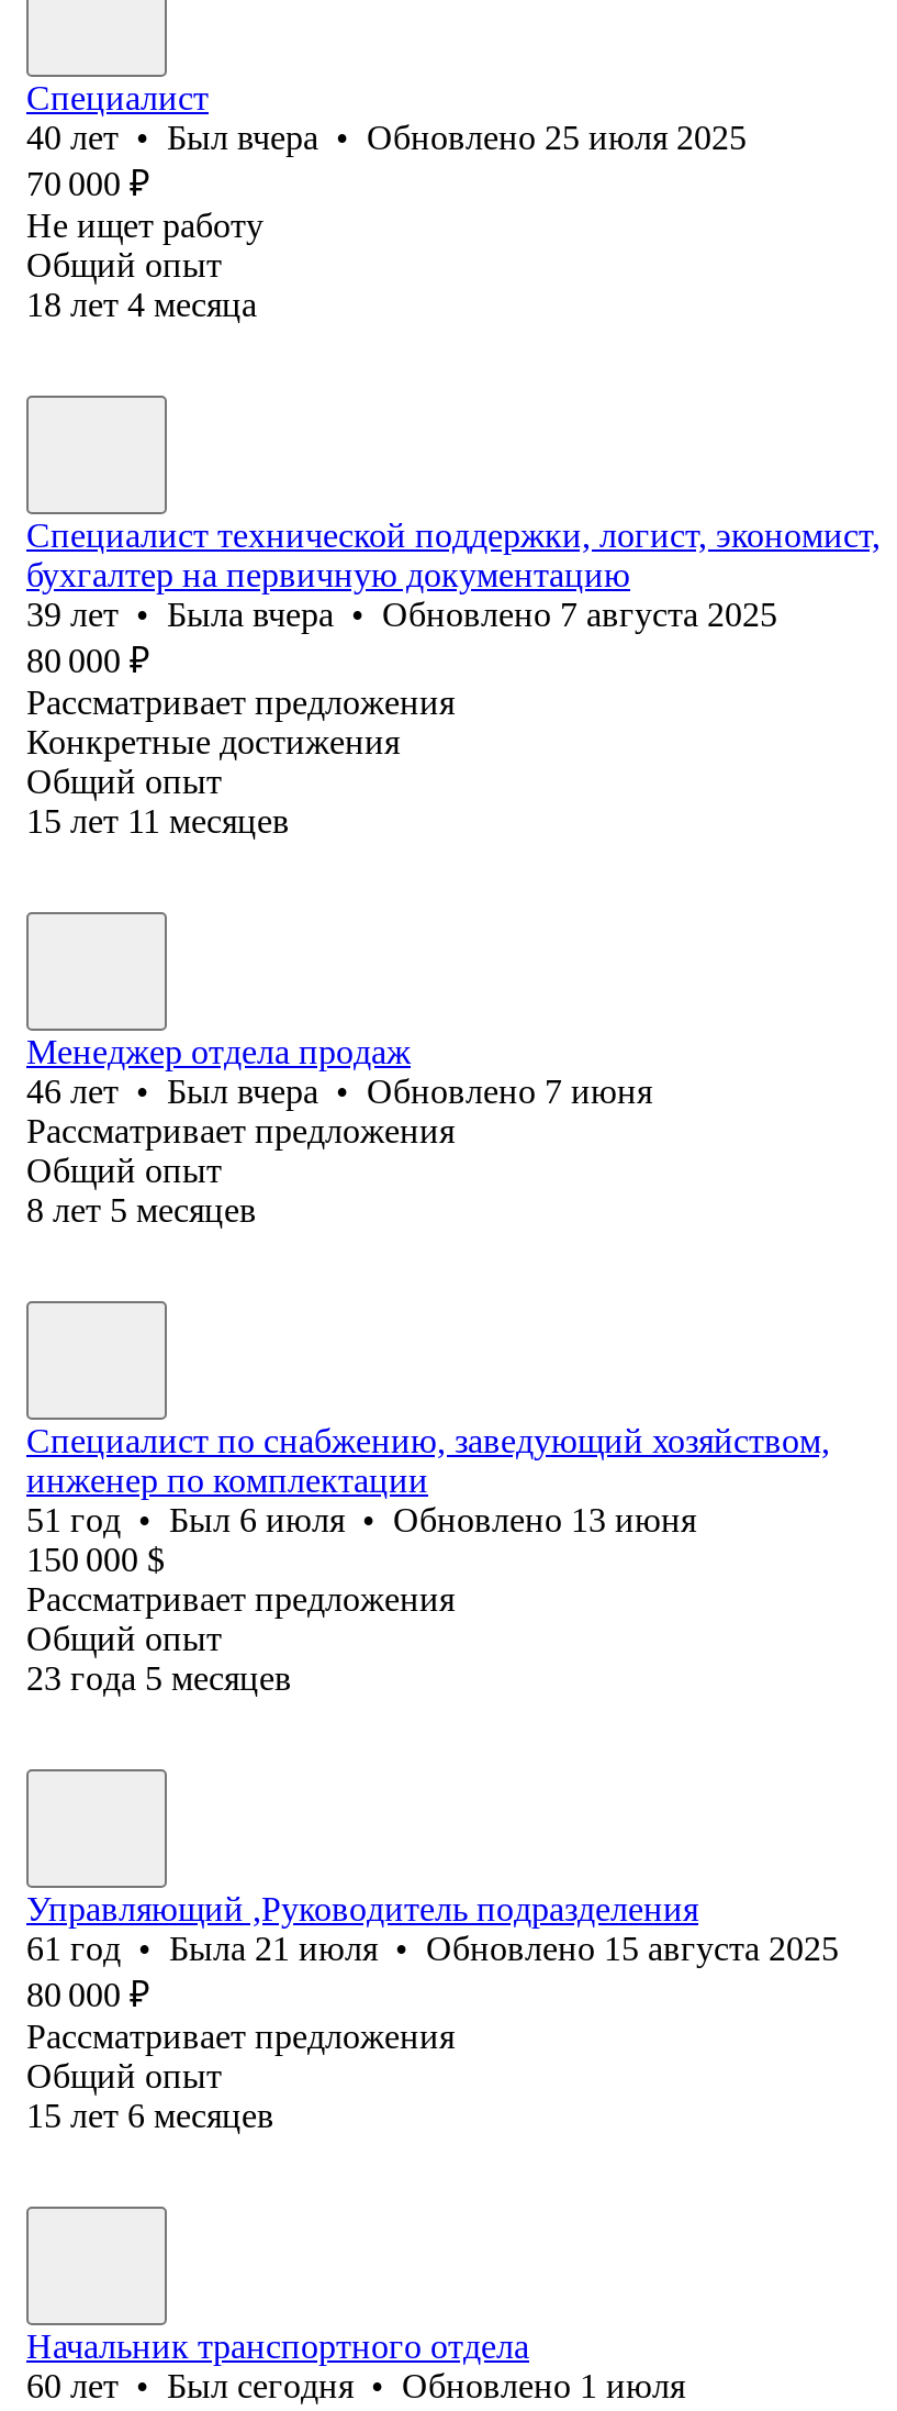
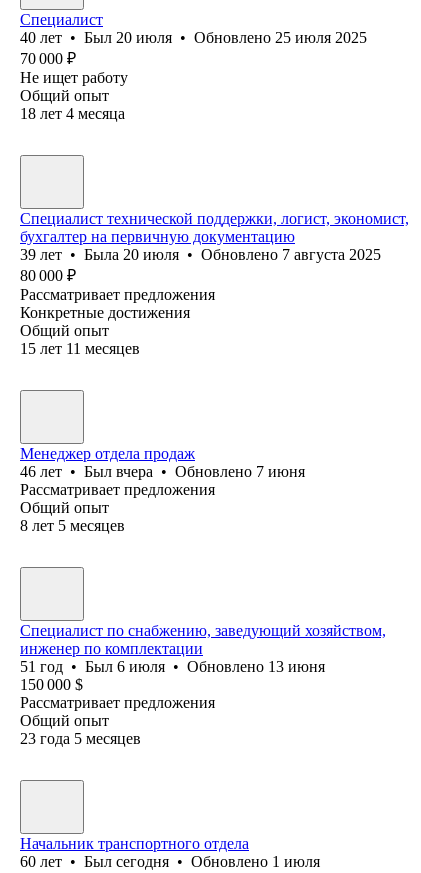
- 40 лет • Был вчера • Обновлено 25 июля 2025
+ 40 лет • Был 20 июля • Обновлено 25 июля 2025

- 39 лет • Была вчера • Обновлено 7 августа 2025
+ 39 лет • Была 20 июля • Обновлено 7 августа 2025

- Управляющий ,Руководитель подразделения
- 61 год • Была 21 июля • Обновлено 15 августа 2025
- 80 000 ₽
- Рассматривает предложения
- Общий опыт
- 15 лет 6 месяцев
